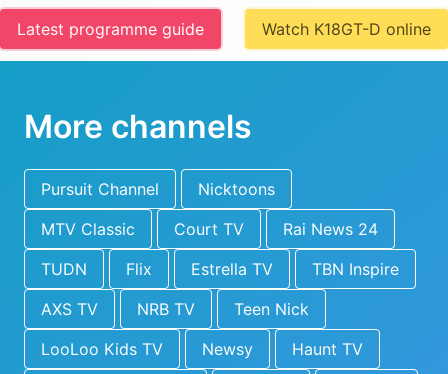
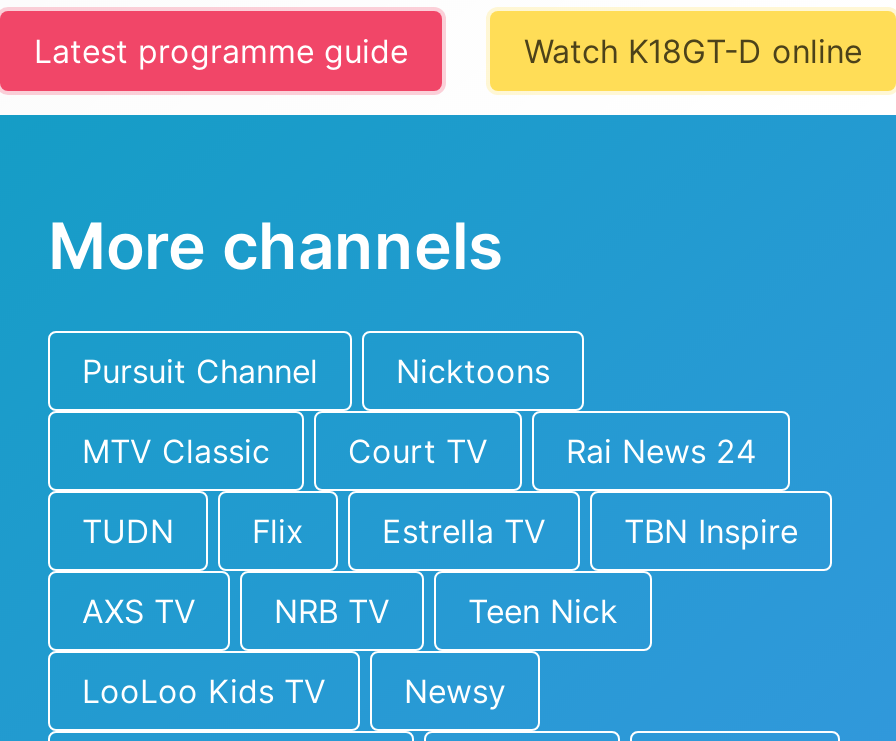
- Haunt TV
